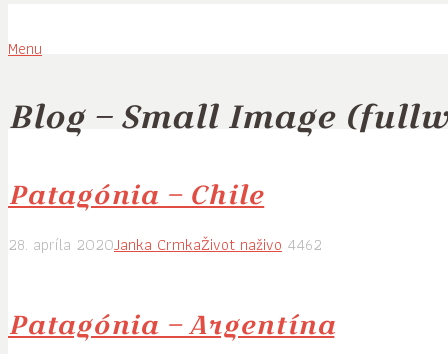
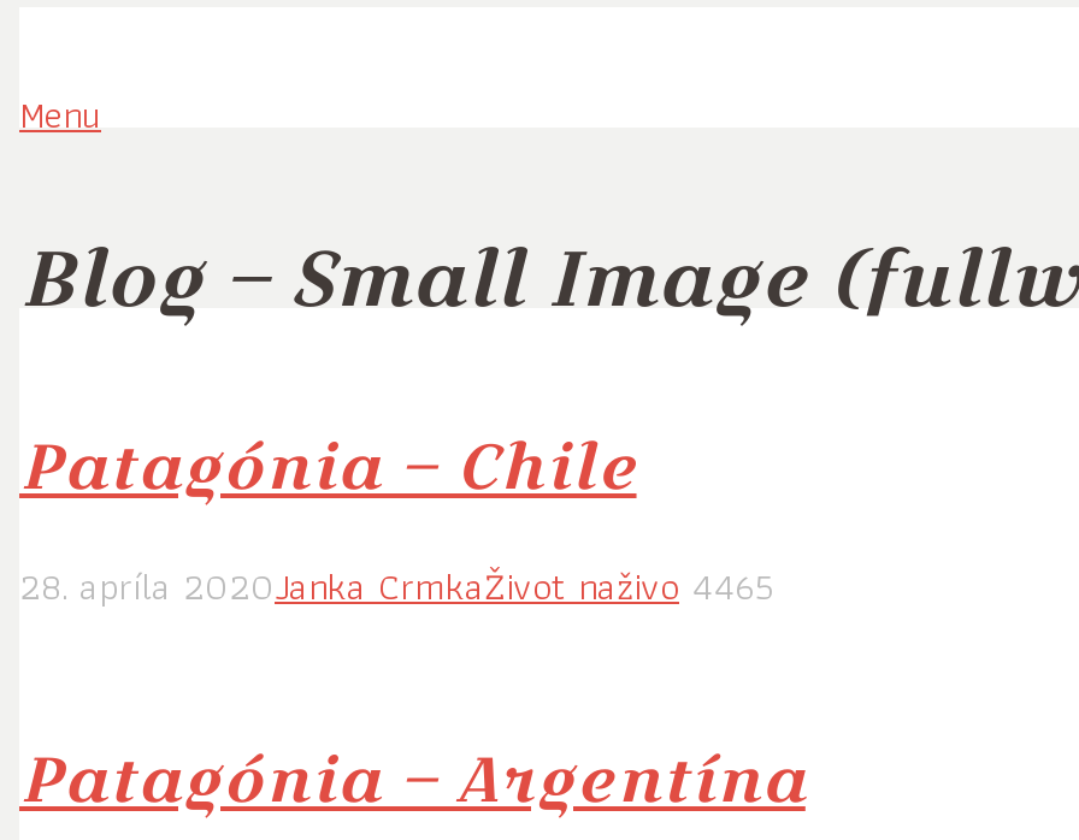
- 28. apríla 2020Janka CrmkaŽivot naživo 4462
+ 28. apríla 2020Janka CrmkaŽivot naživo 4465
